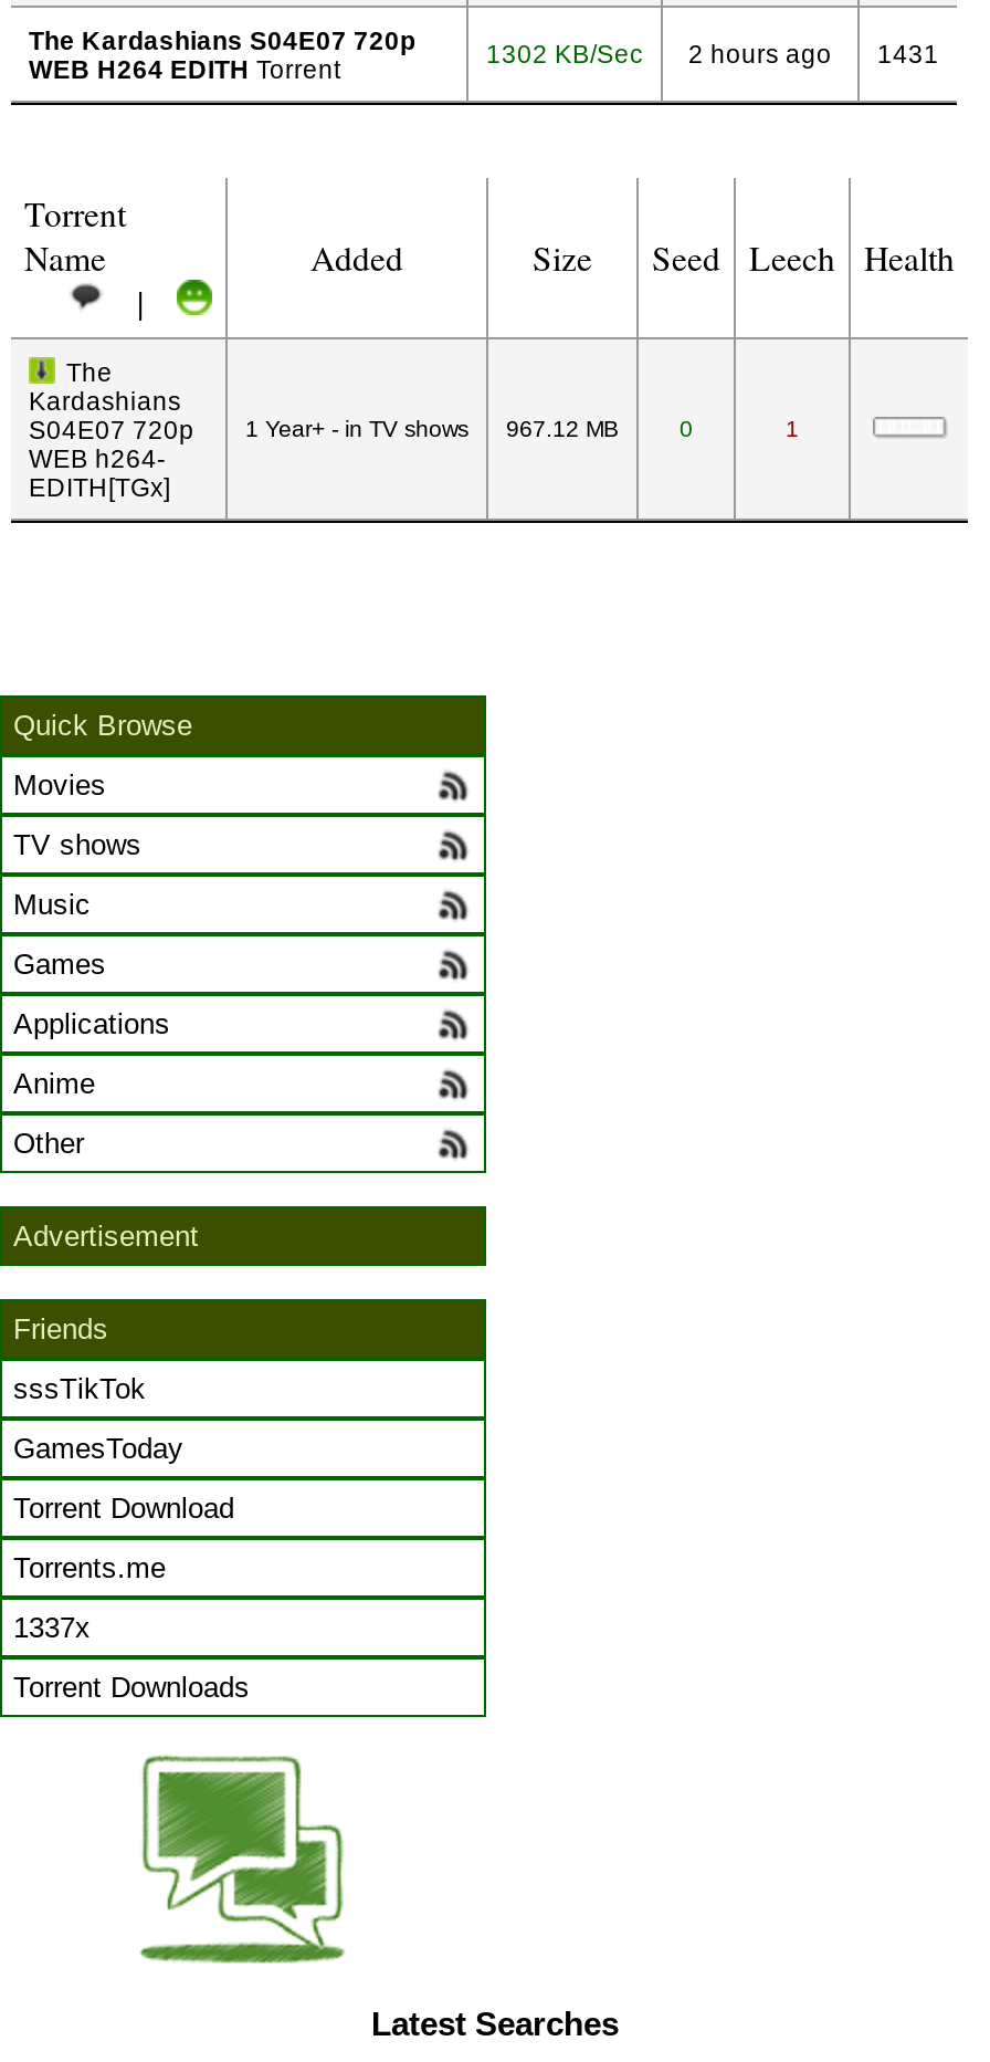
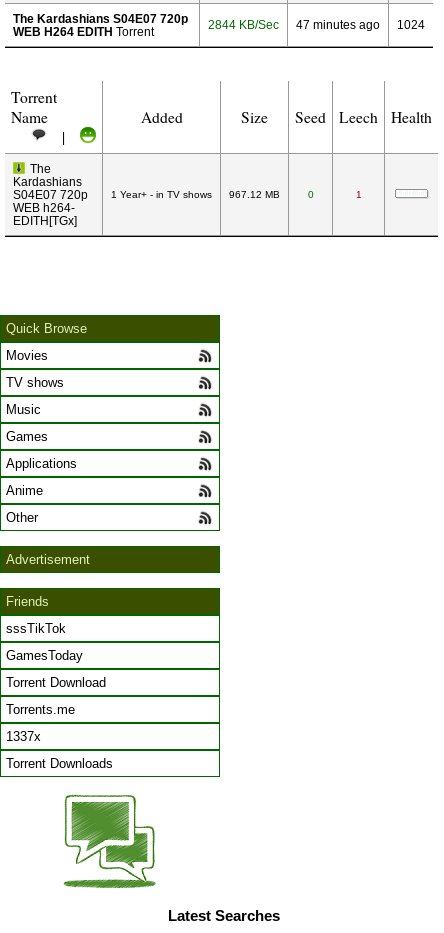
- 1302 KB/Sec
+ 2844 KB/Sec

- 2 hours ago
+ 47 minutes ago

- 1431
+ 1024
